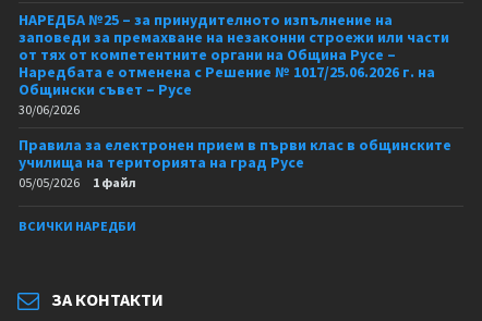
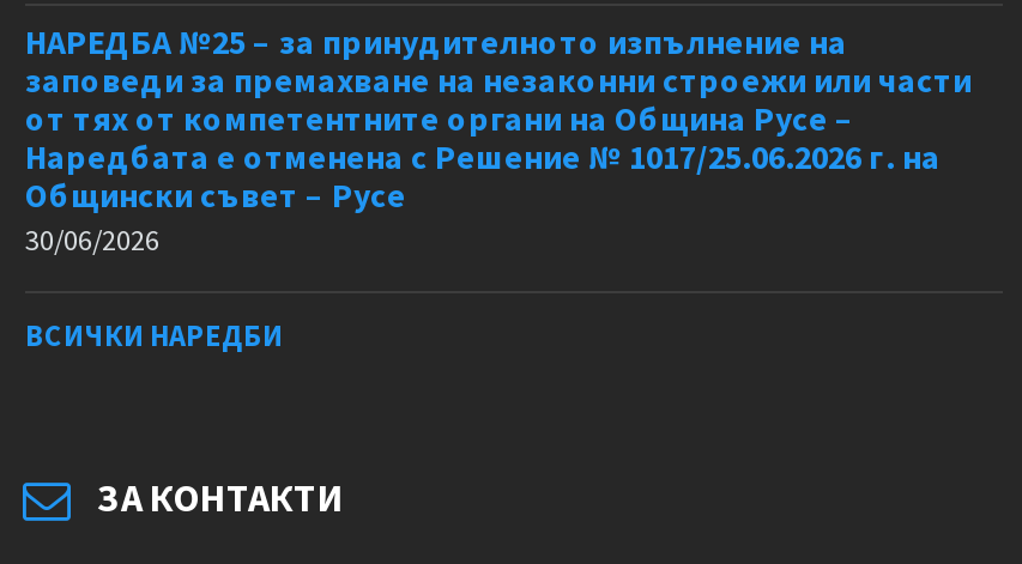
- Правила за електронен прием в първи клас в общинските
- училища на територията на град Русе
- 05/05/2026
- 1 файл
